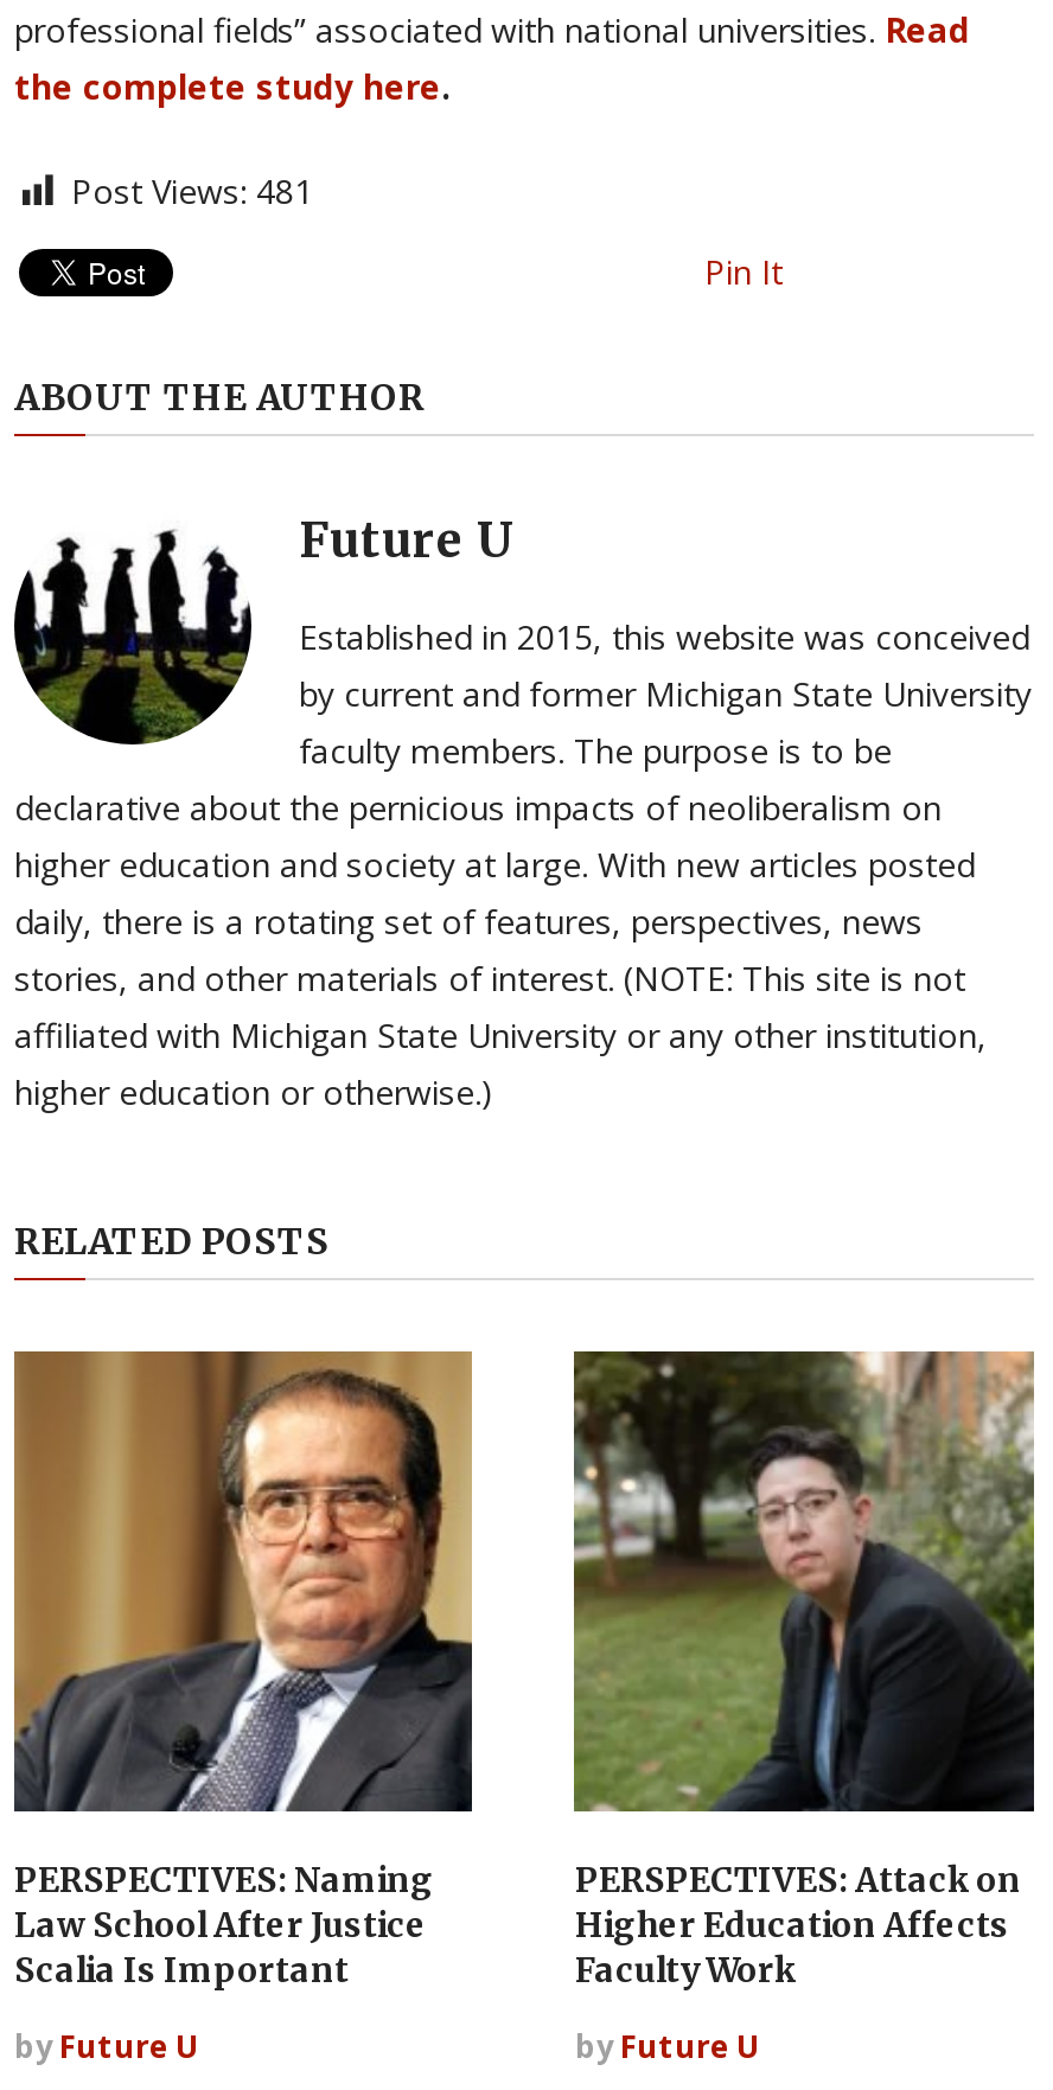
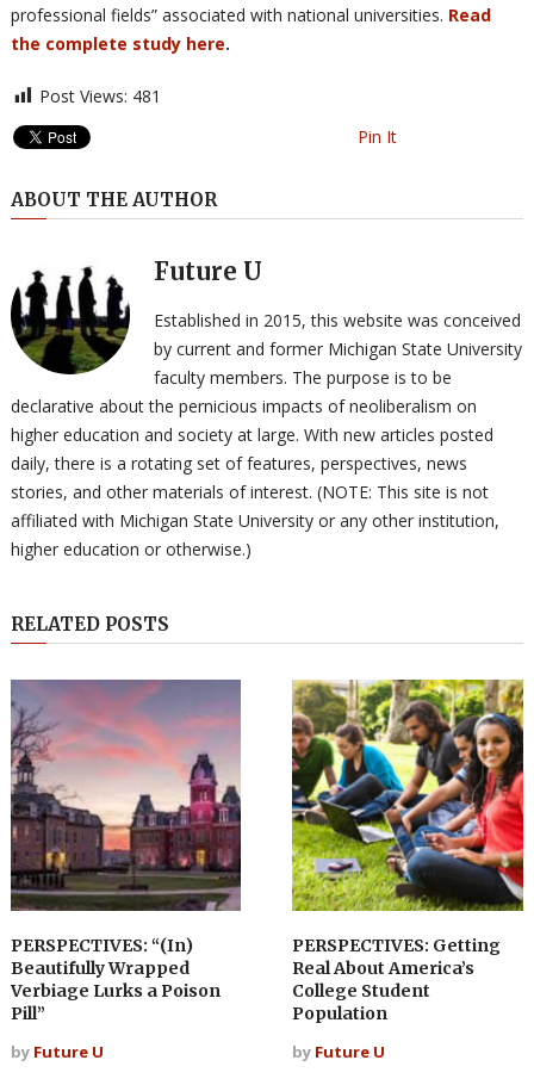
- [image]
- PERSPECTIVES: Naming
- Law School After Justice
- Scalia Is Important
+ [image]
+ PERSPECTIVES: “(In)
+ Beautifully Wrapped
+ Verbiage Lurks a Poison
+ Pill”

- [image]
- PERSPECTIVES: Attack on
- Higher Education Affects
- Faculty Work
+ [image]
+ PERSPECTIVES: Getting
+ Real About America’s
+ College Student
+ Population
